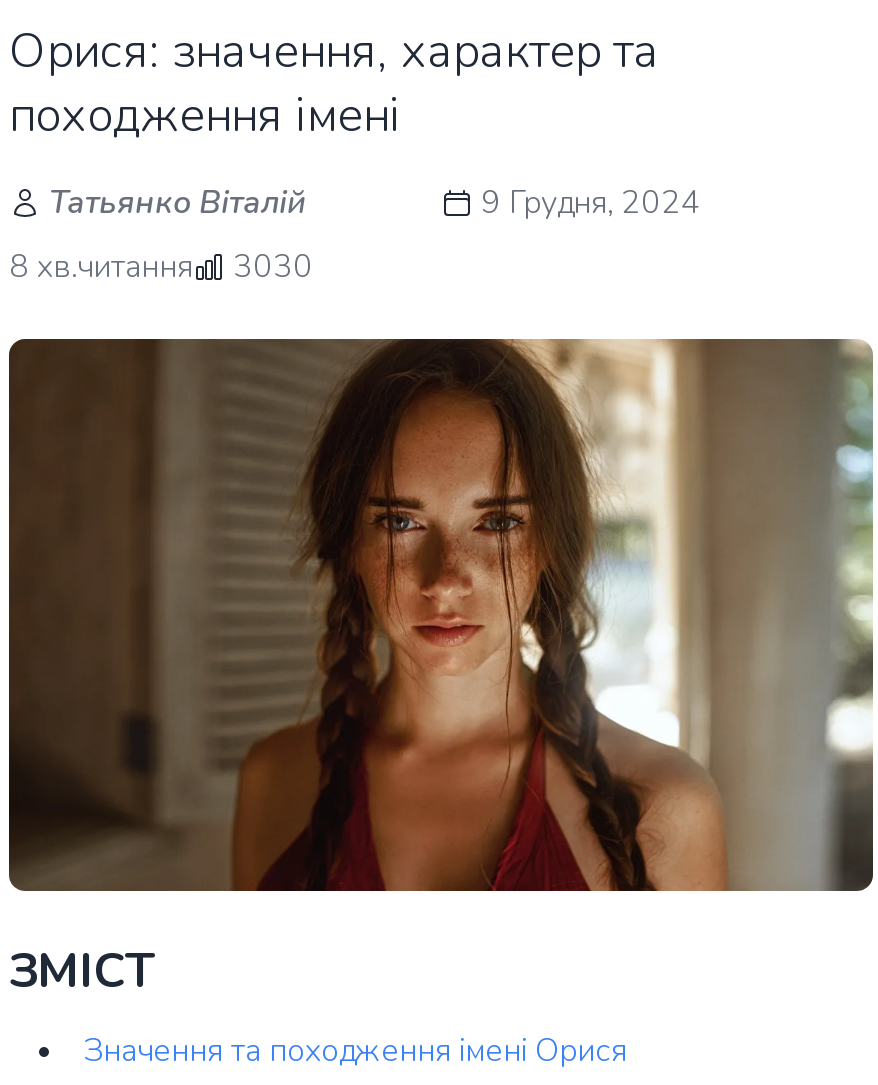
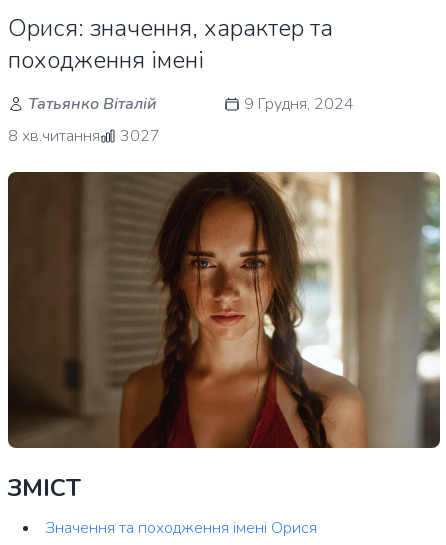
- 8 хв.читання 3030
+ 8 хв.читання 3027
